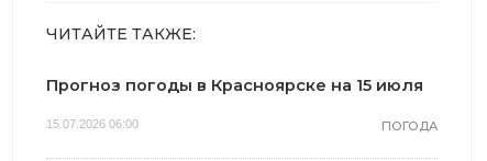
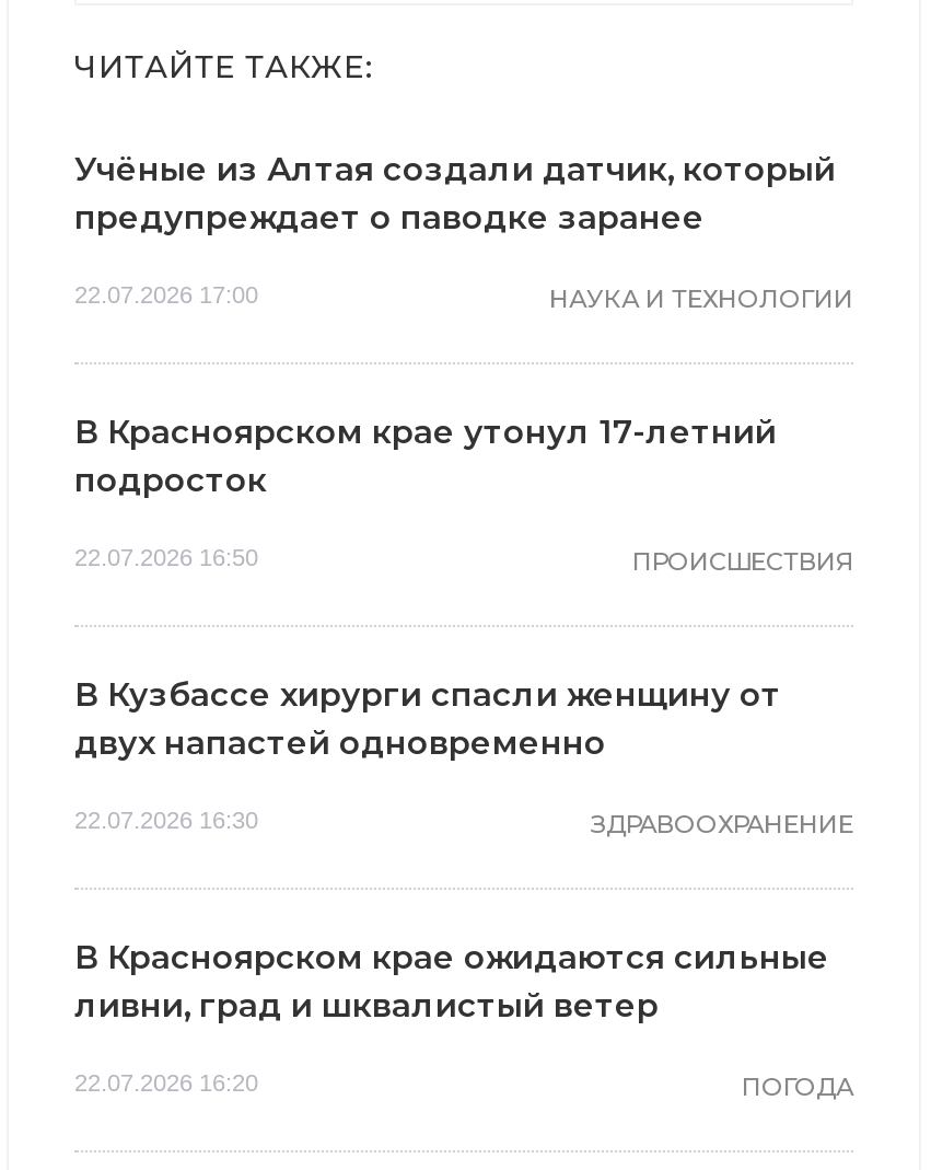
- Прогноз погоды в Красноярске на 15 июля
- 15.07.2026 06:00
+ Учёные из Алтая создали датчик, который
+ предупреждает о паводке заранее
+ 22.07.2026 17:00
+ НАУКА И ТЕХНОЛОГИИ
+ В Красноярском крае утонул 17-летний
+ подросток
+ 22.07.2026 16:50
+ ПРОИСШЕСТВИЯ
+ В Кузбассе хирурги спасли женщину от
+ двух напастей одновременно
+ 22.07.2026 16:30
+ ЗДРАВООХРАНЕНИЕ
+ В Красноярском крае ожидаются сильные
+ ливни, град и шквалистый ветер
+ 22.07.2026 16:20
